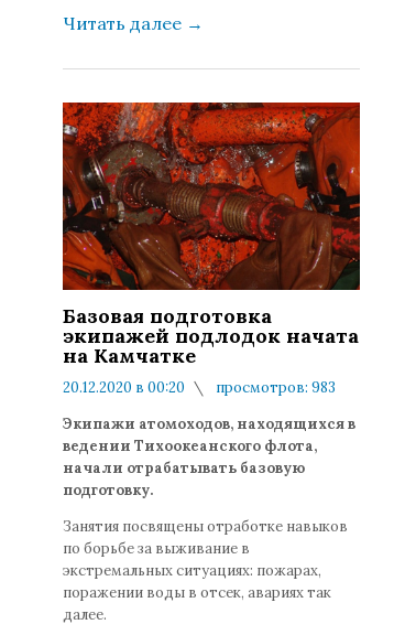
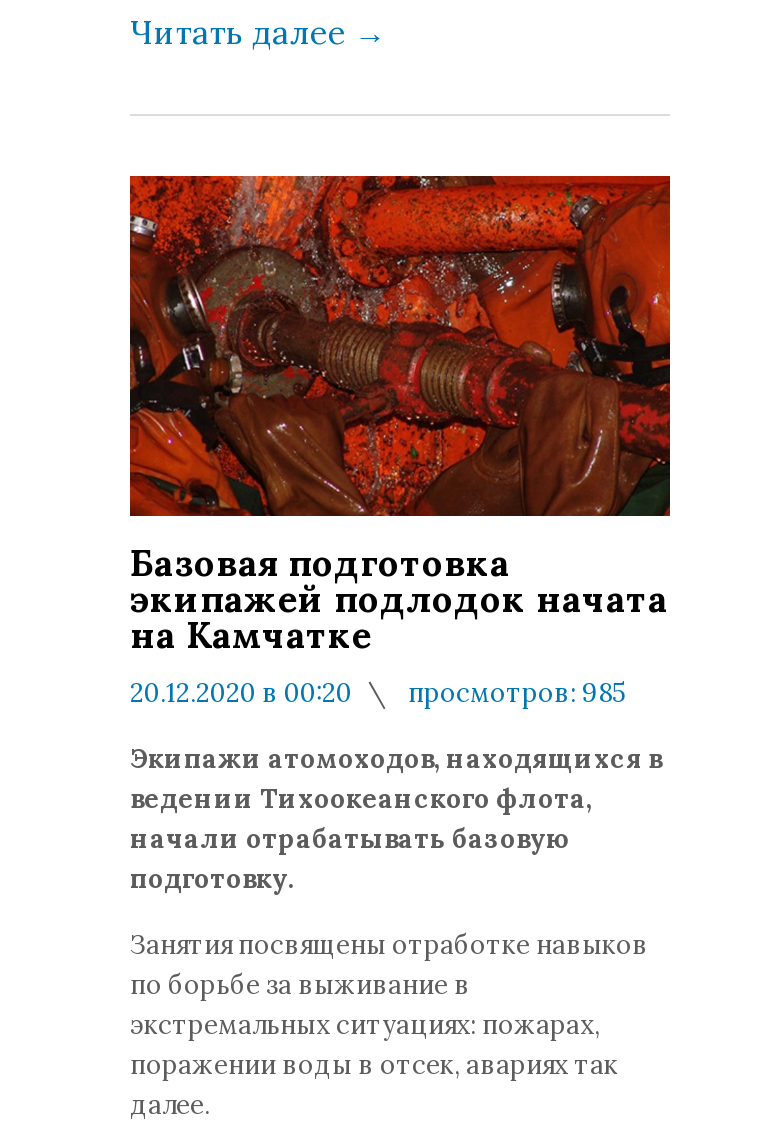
- 20.12.2020 в 00:20 просмотров: 983
+ 20.12.2020 в 00:20 просмотров: 985
